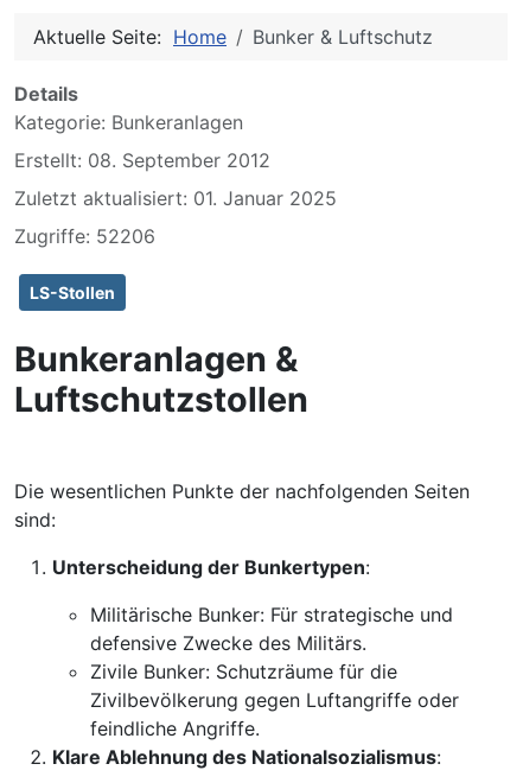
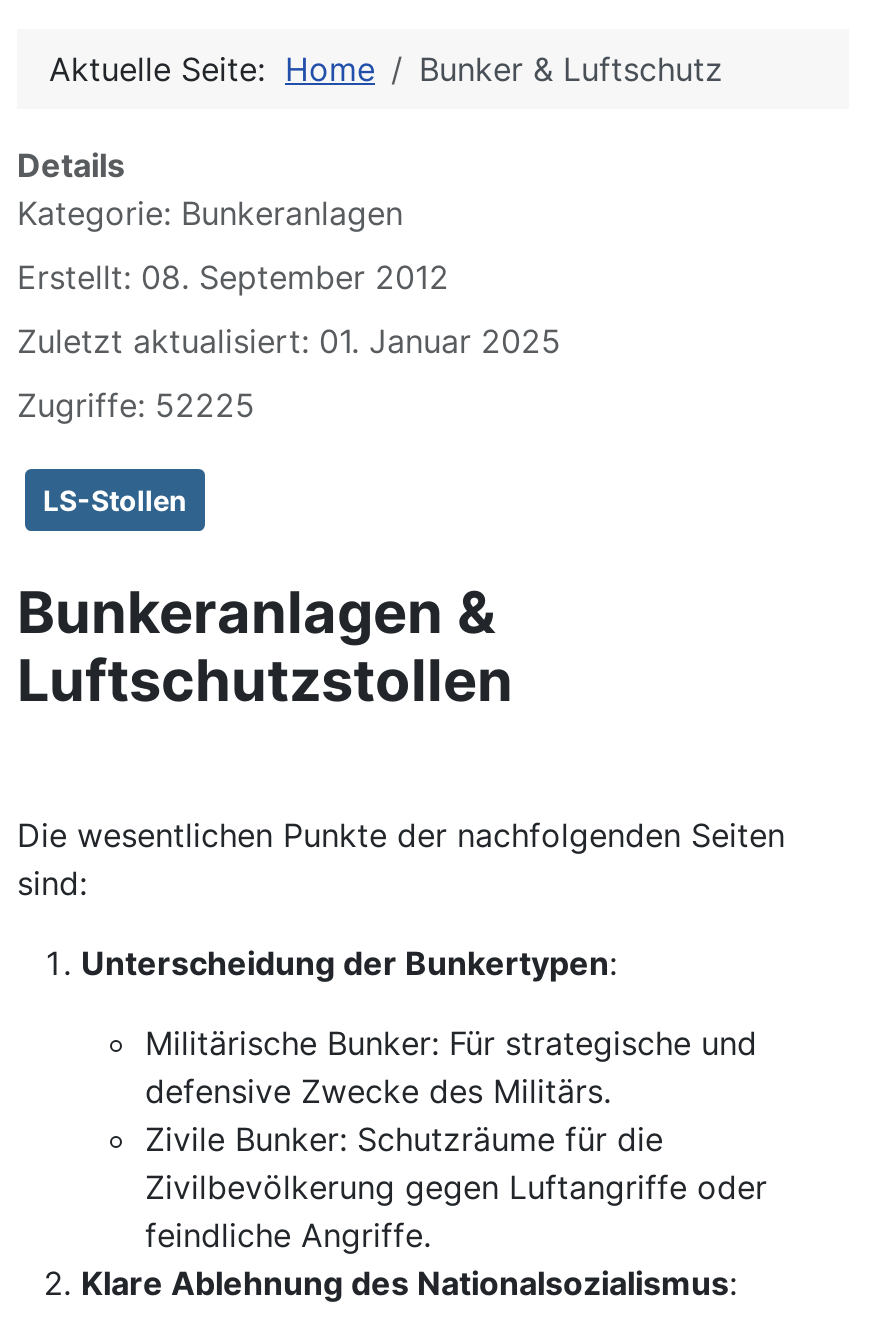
- Zugriffe: 52206
+ Zugriffe: 52225
